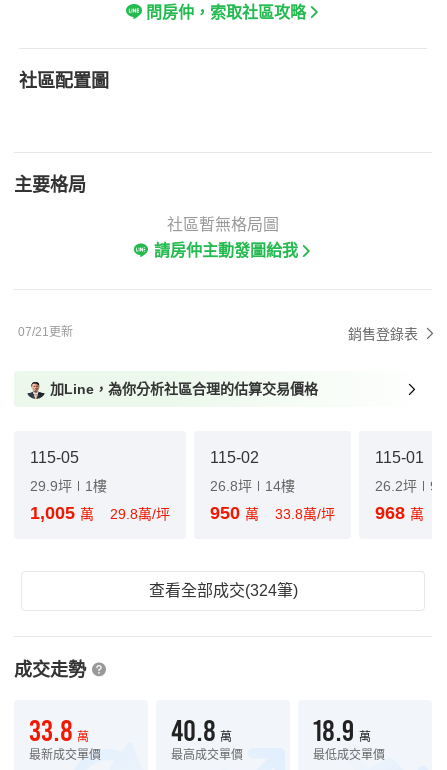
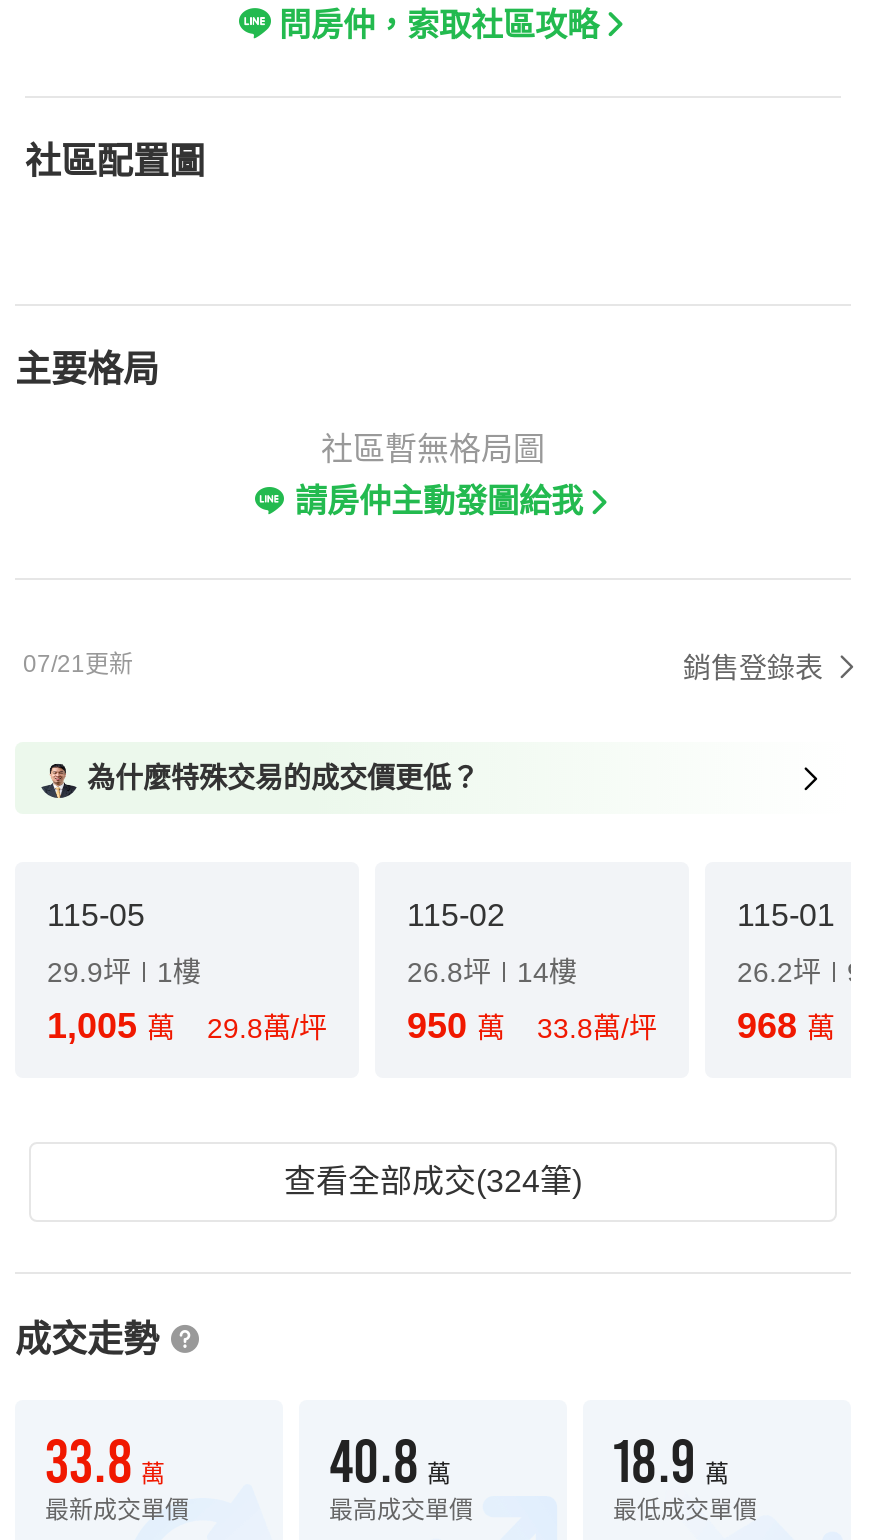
- 加Line，為你分析社區合理的估算交易價格
+ 為什麼特殊交易的成交價更低？
